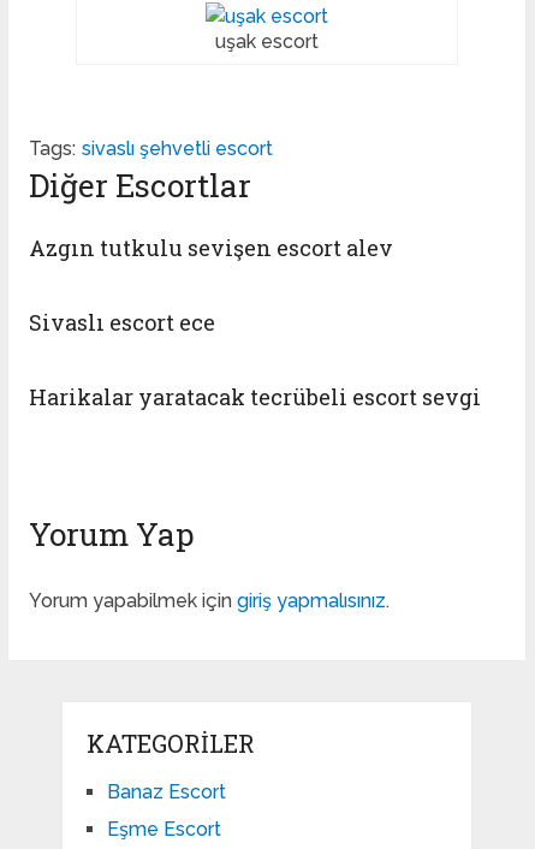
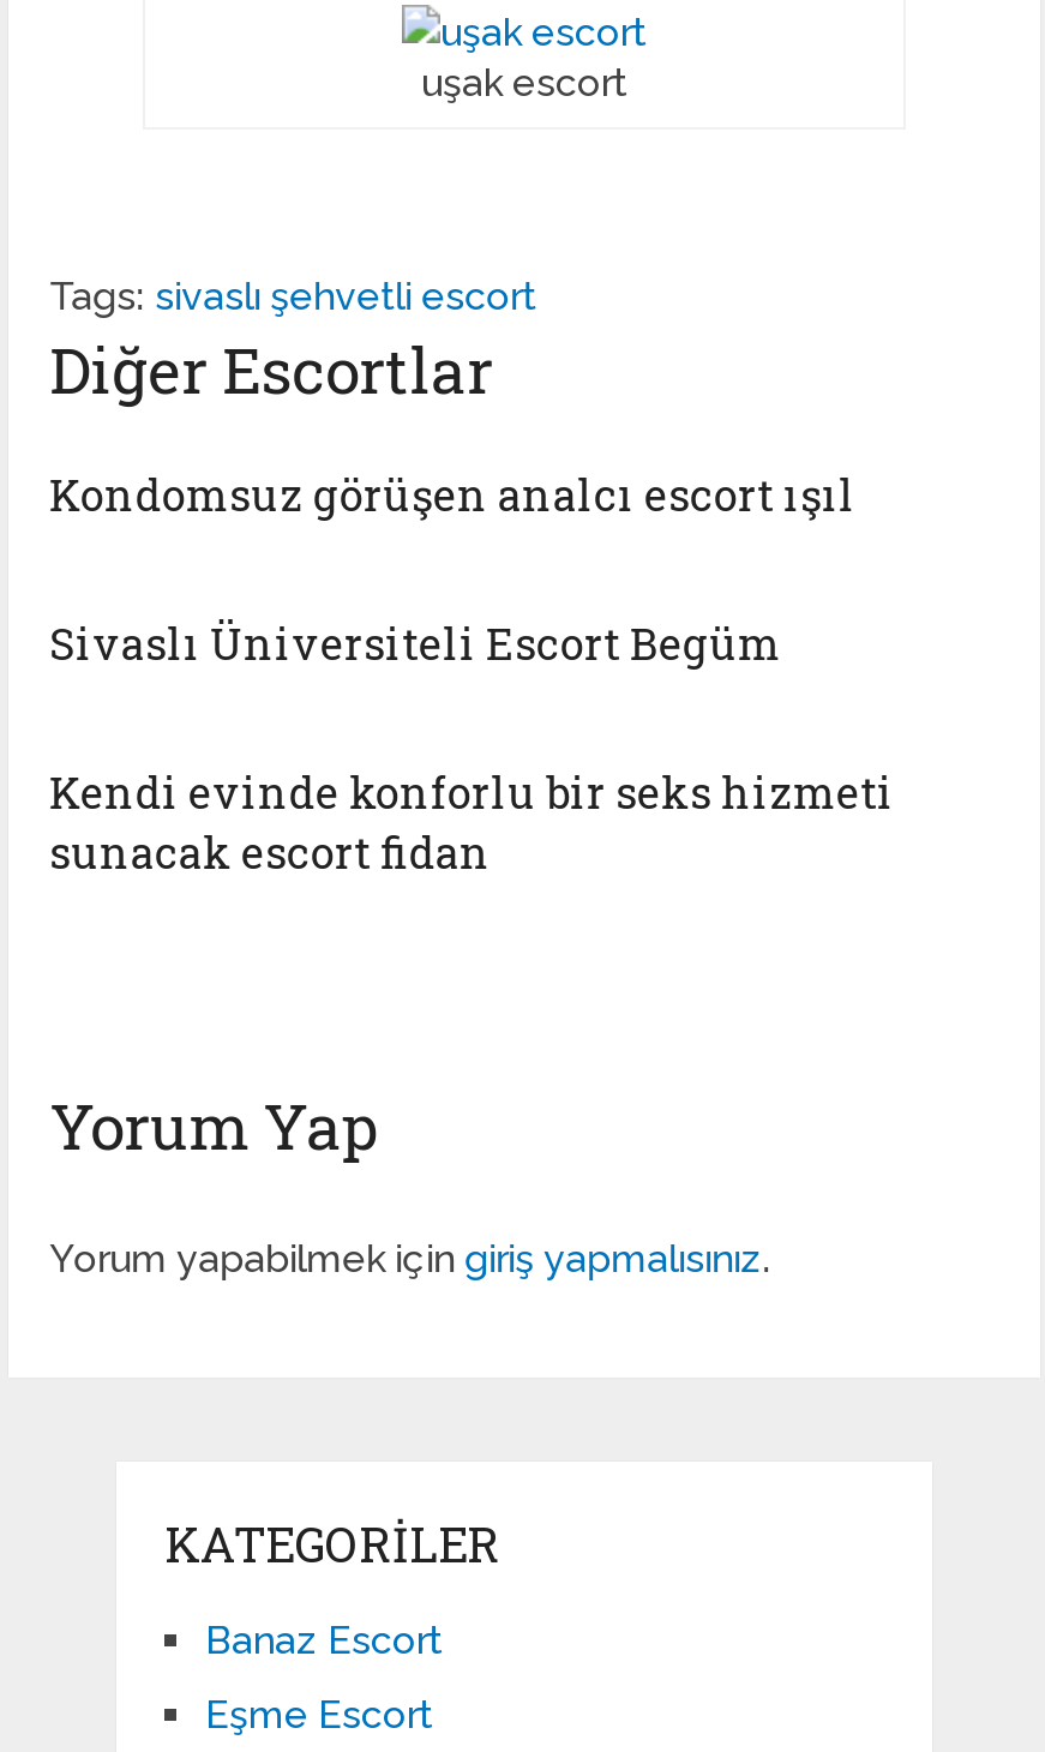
- Azgın tutkulu sevişen escort alev
+ Kondomsuz görüşen analcı escort ışıl

- Sivaslı escort ece
+ Sivaslı Üniversiteli Escort Begüm

- Harikalar yaratacak tecrübeli escort sevgi
+ Kendi evinde konforlu bir seks hizmeti
+ sunacak escort fidan
